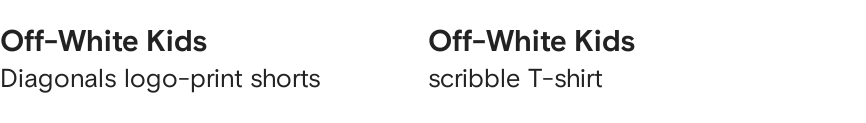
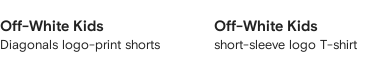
- scribble T-shirt
+ short-sleeve logo T-shirt
